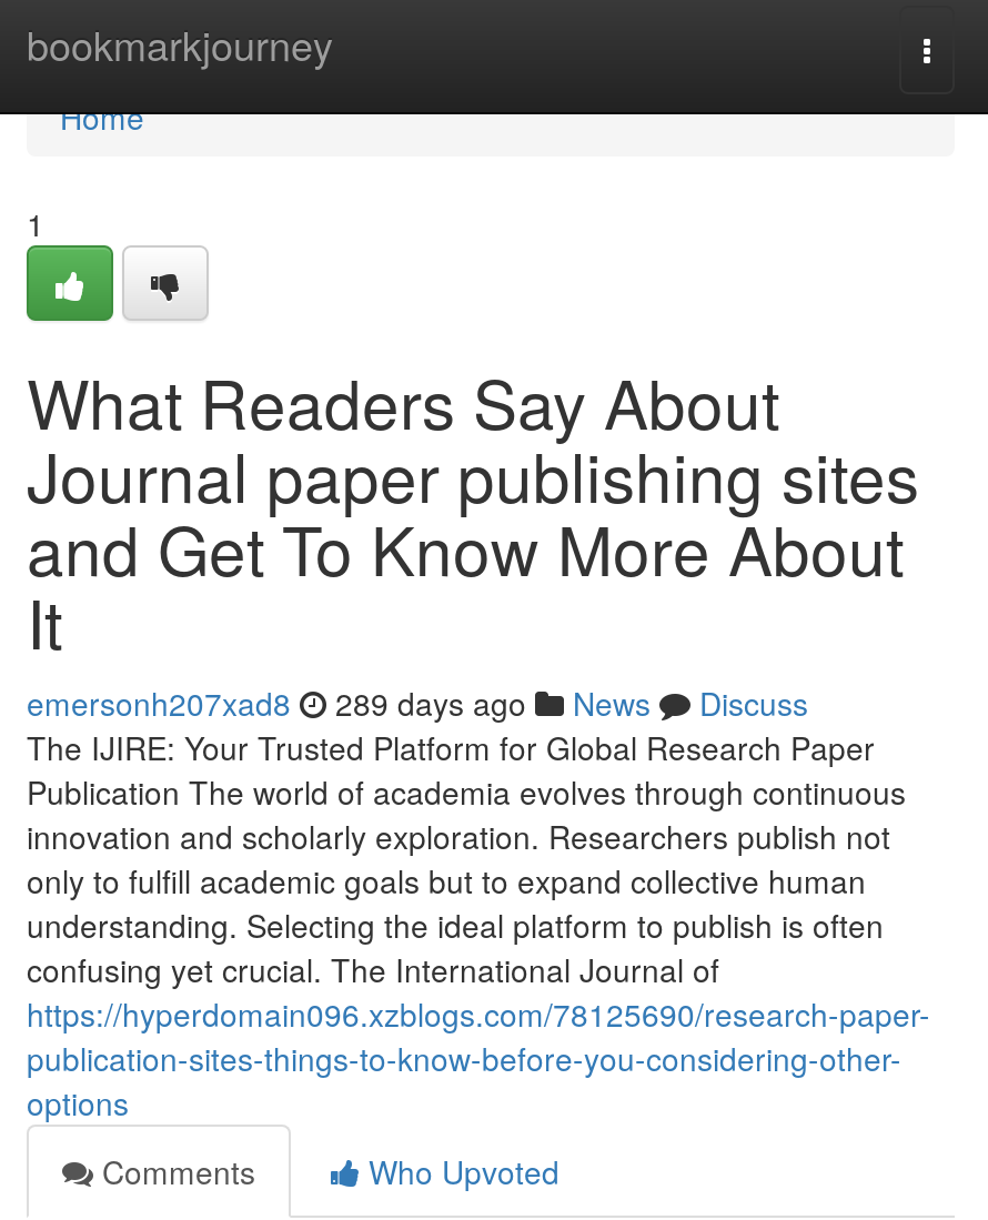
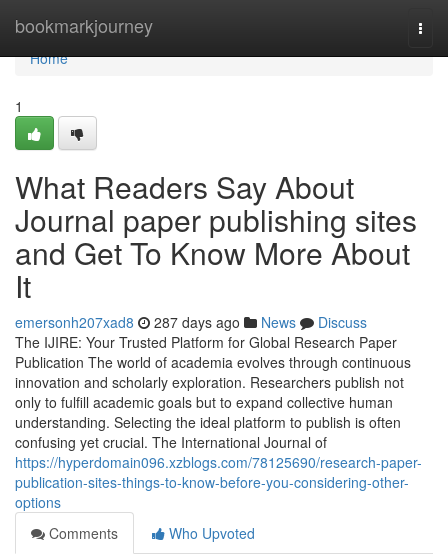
- emersonh207xad8 289 days ago News Discuss
+ emersonh207xad8 287 days ago News Discuss
